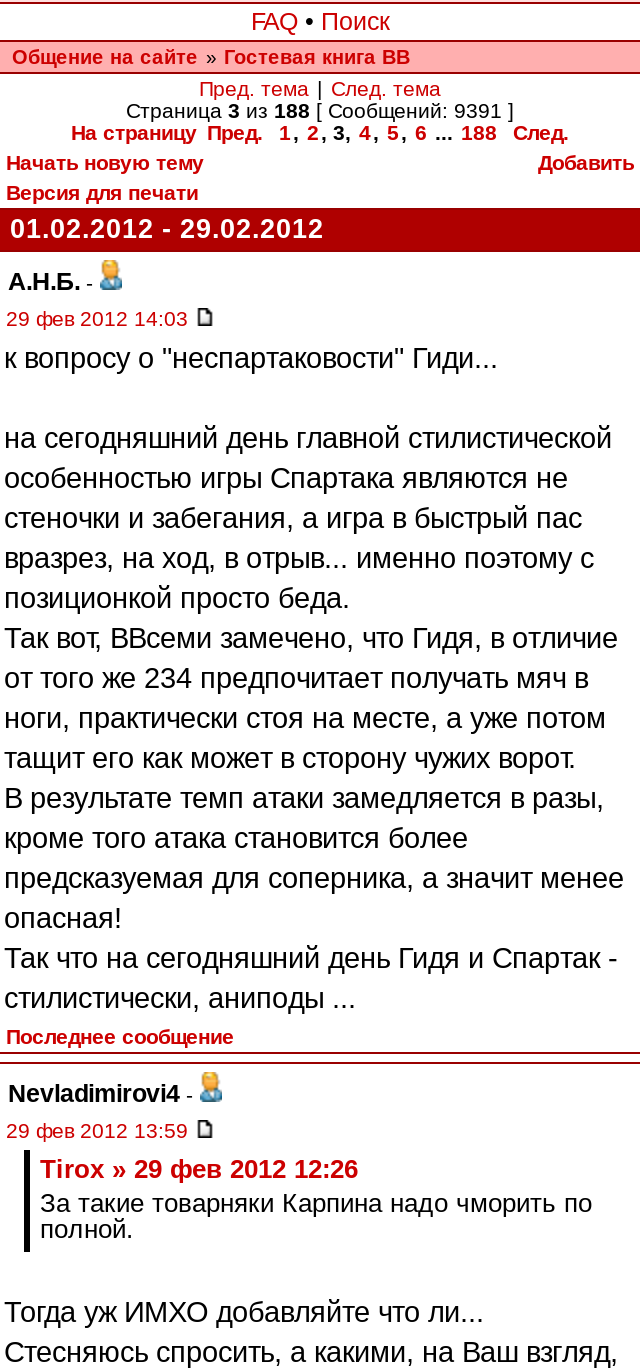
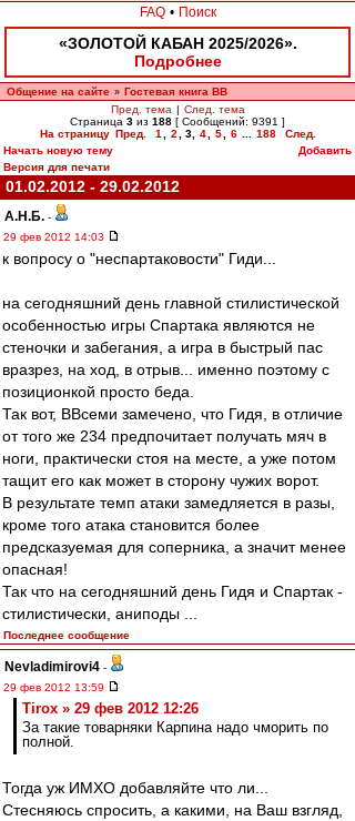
+ «ЗОЛОТОЙ КАБАН 2025/2026».
+ Подробнее
